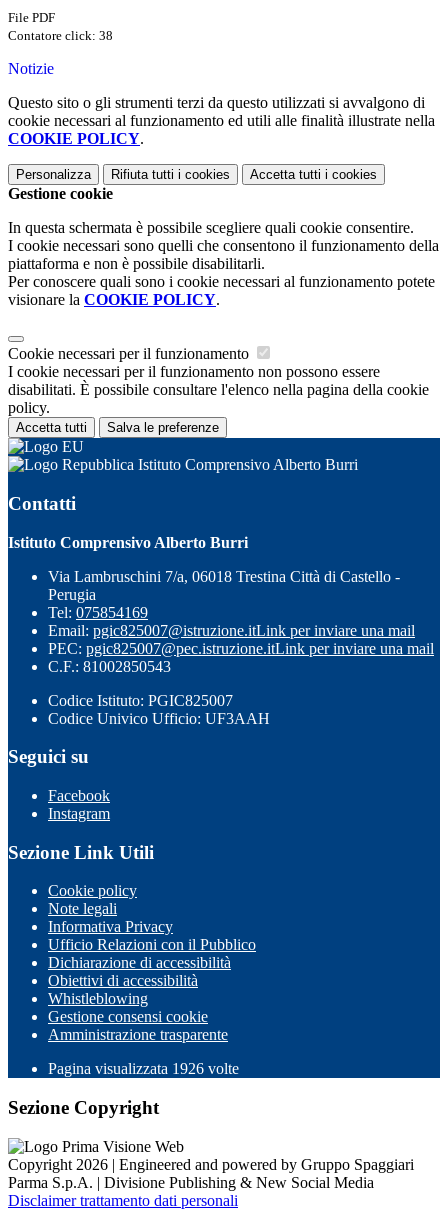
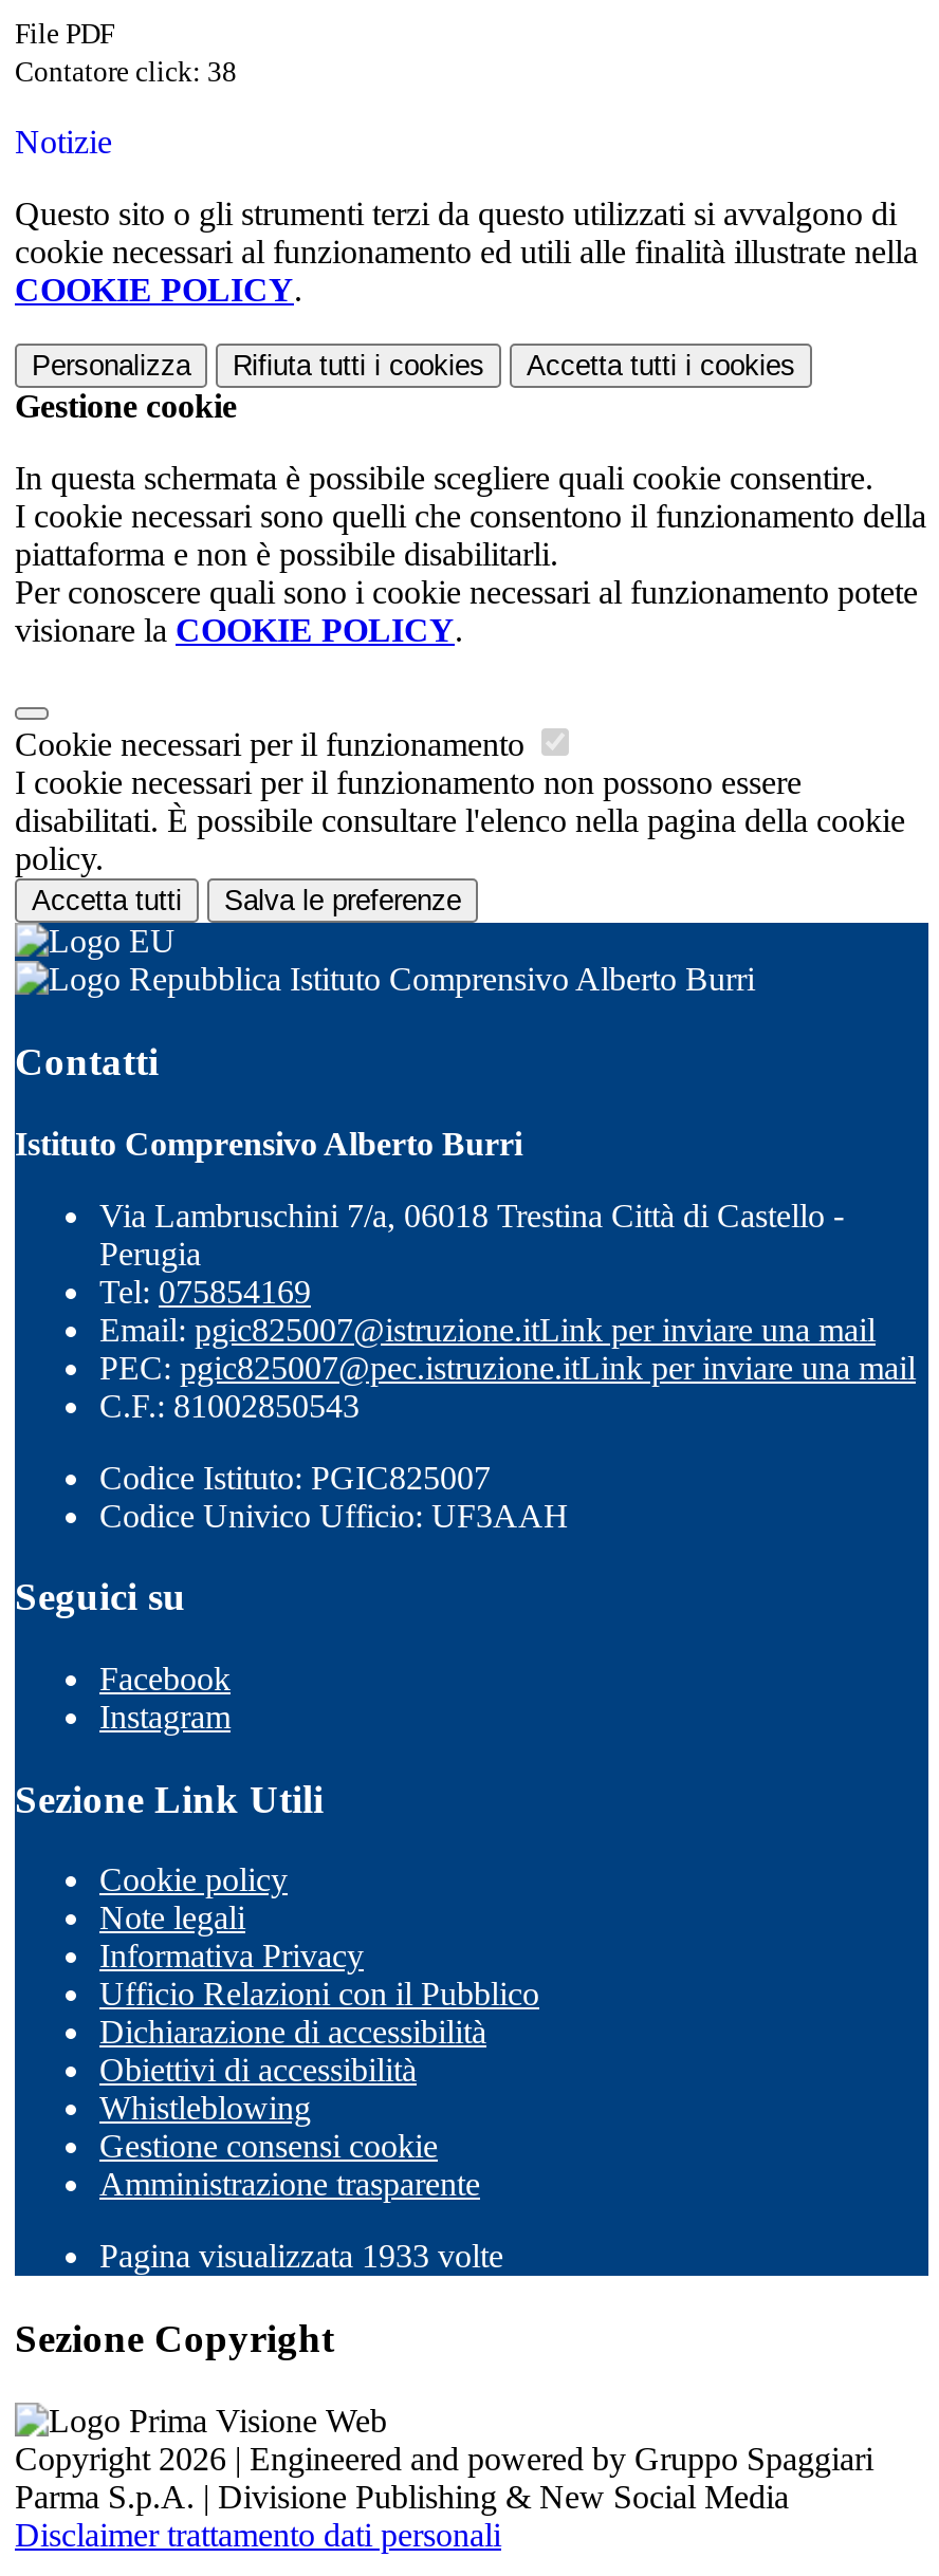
- Pagina visualizzata 1926 volte
+ Pagina visualizzata 1933 volte
